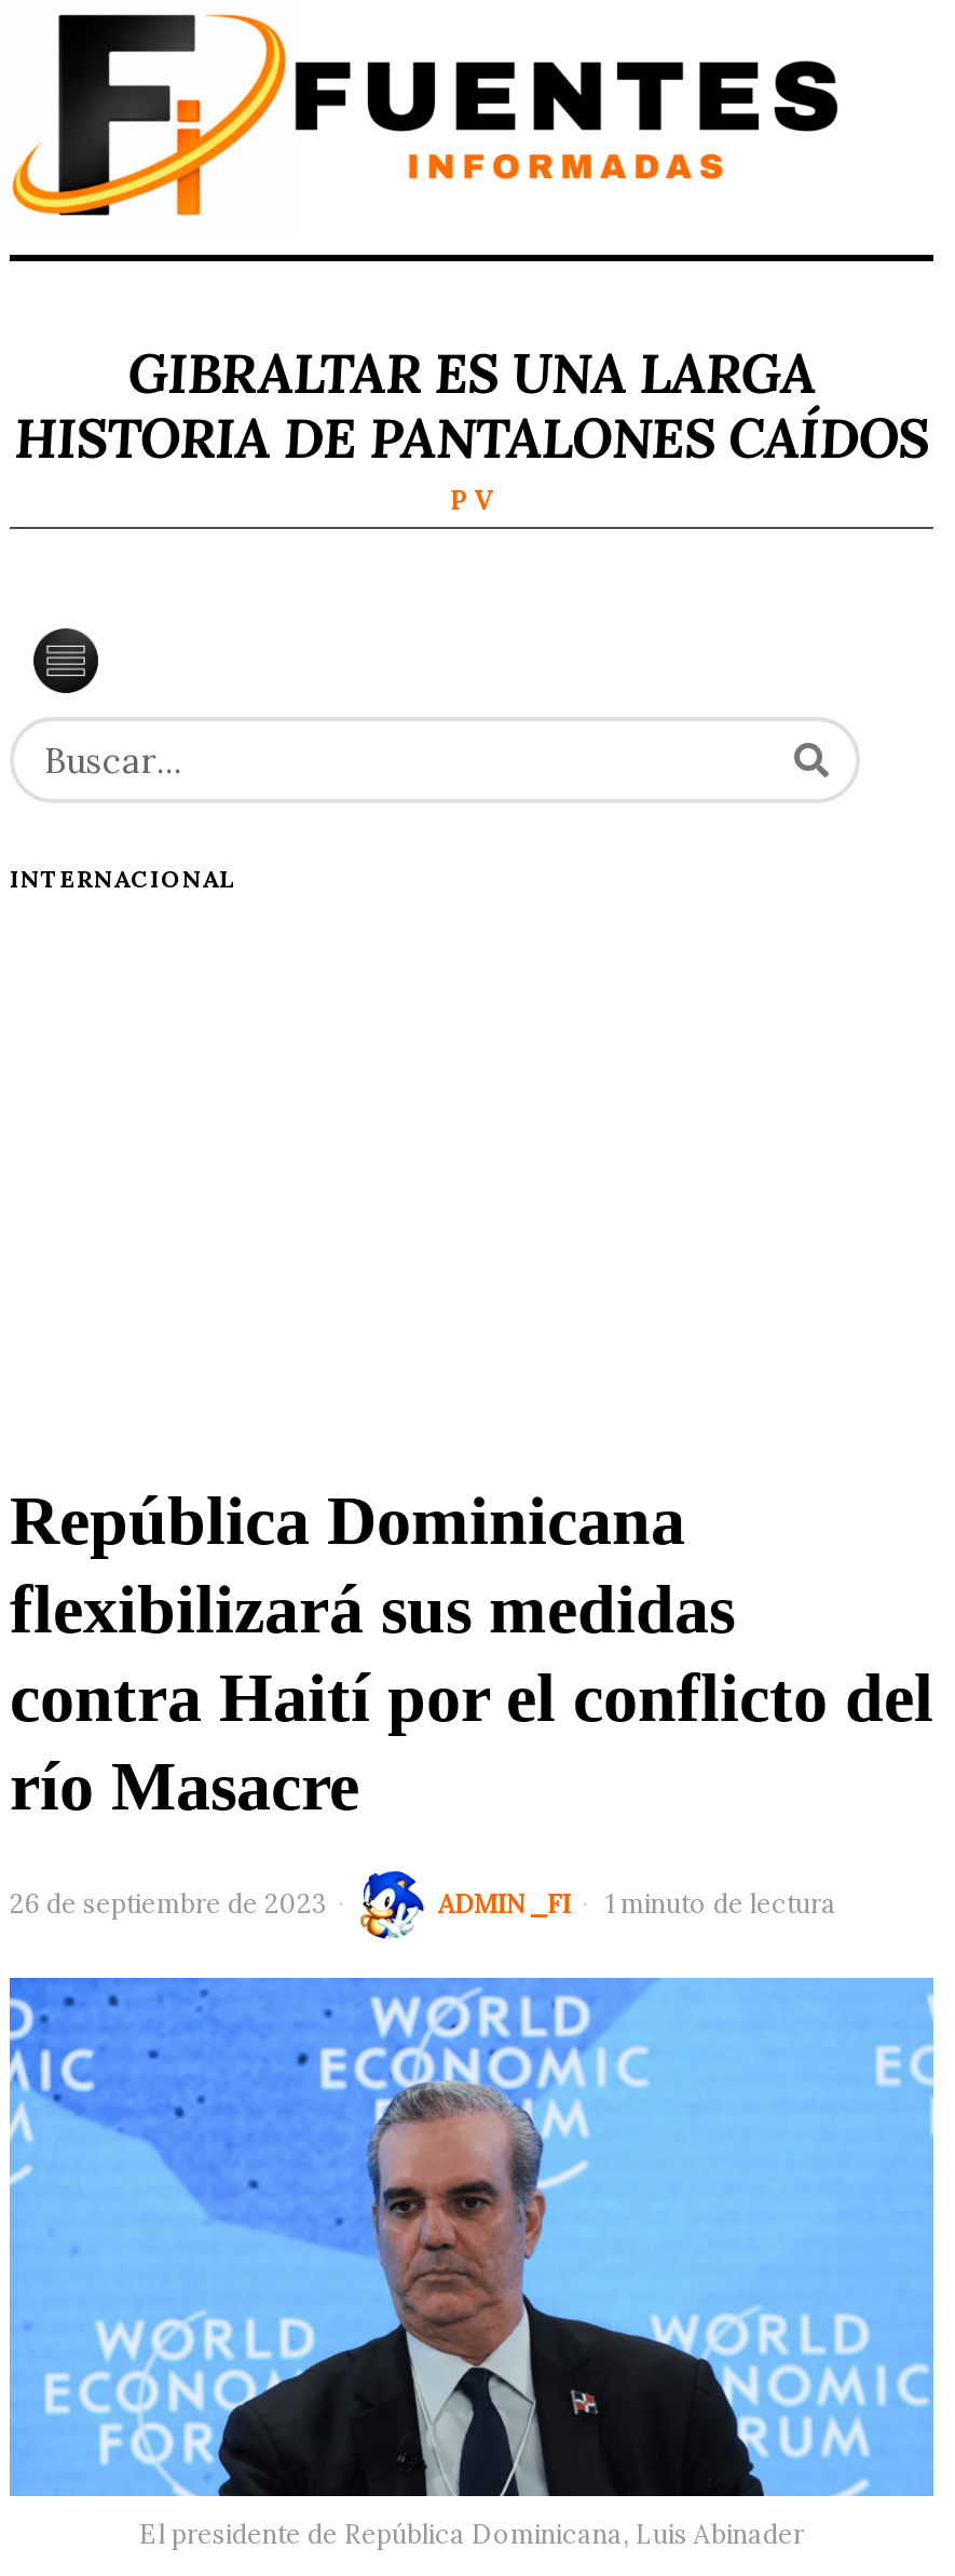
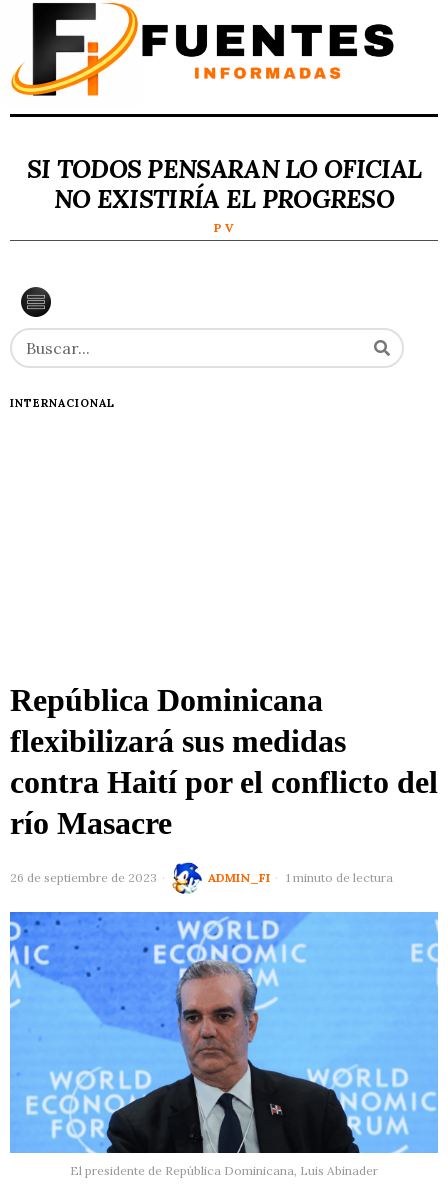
- GIBRALTAR ES UNA LARGA
- HISTORIA DE PANTALONES CAÍDOS
+ SI TODOS PENSARAN LO OFICIAL
+ NO EXISTIRÍA EL PROGRESO
